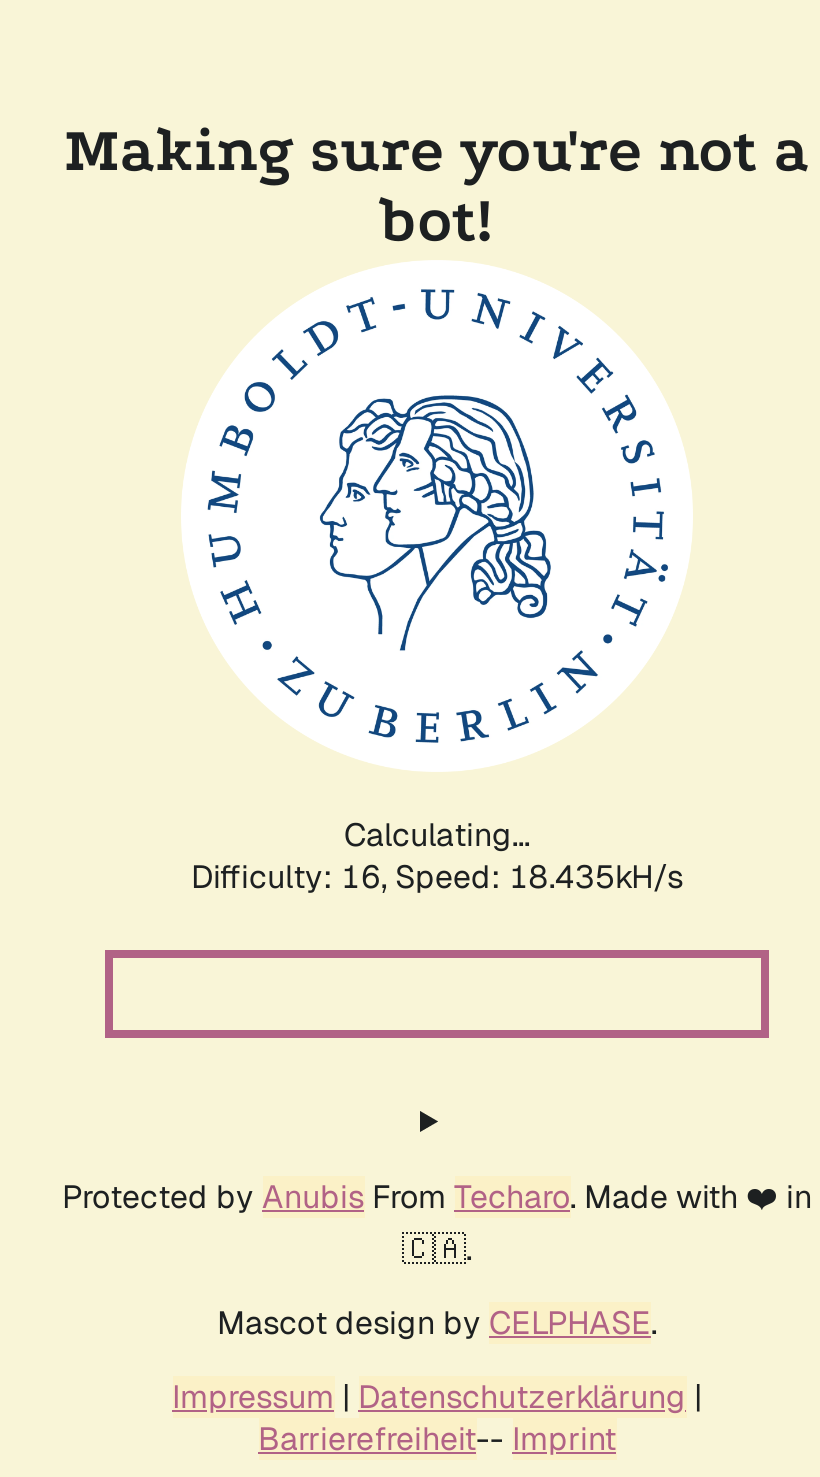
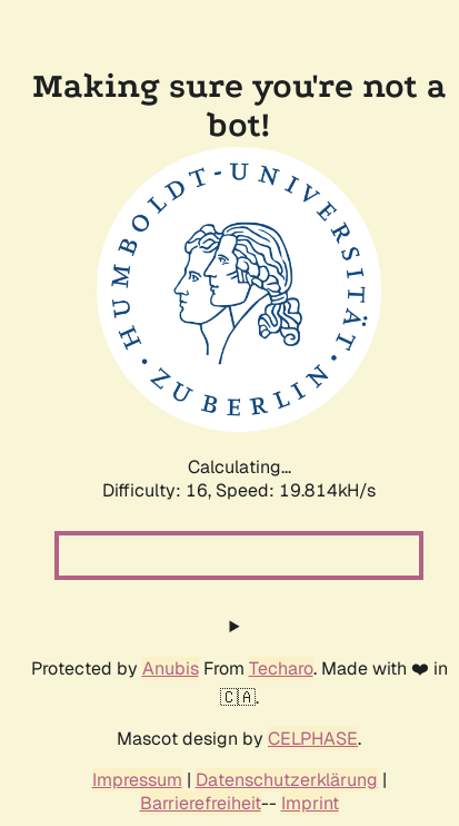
- Difficulty: 16, Speed: 18.435kH/s
+ Difficulty: 16, Speed: 19.814kH/s
